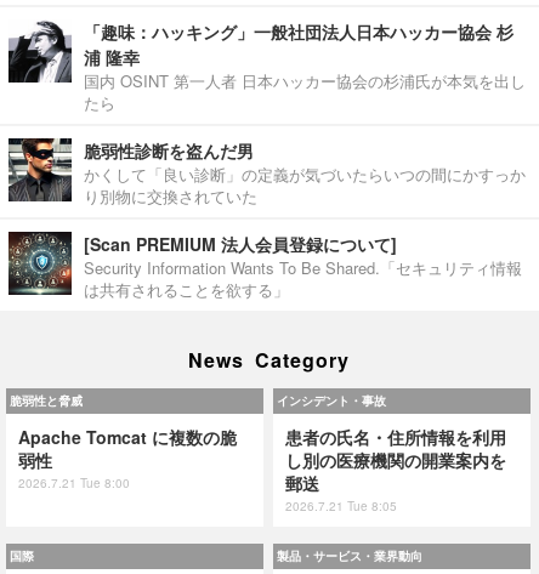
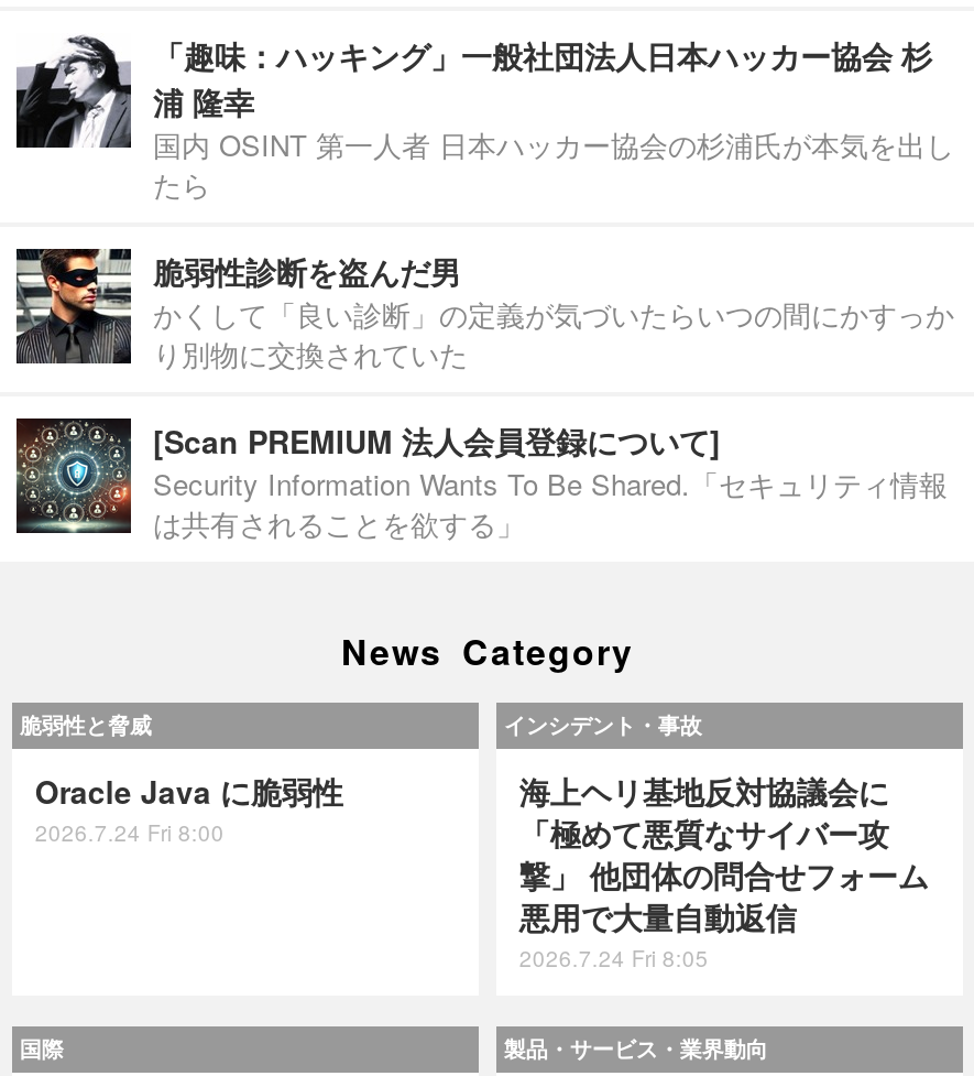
- Apache Tomcat に複数の脆
- 弱性
- 2026.7.21 Tue 8:00
+ Oracle Java に脆弱性
+ 2026.7.24 Fri 8:00

- 患者の氏名・住所情報を利用
- し別の医療機関の開業案内を
- 郵送
- 2026.7.21 Tue 8:05
+ 海上ヘリ基地反対協議会に
+ 「極めて悪質なサイバー攻
+ 撃」 他団体の問合せフォーム
+ 悪用で大量自動返信
+ 2026.7.24 Fri 8:05
